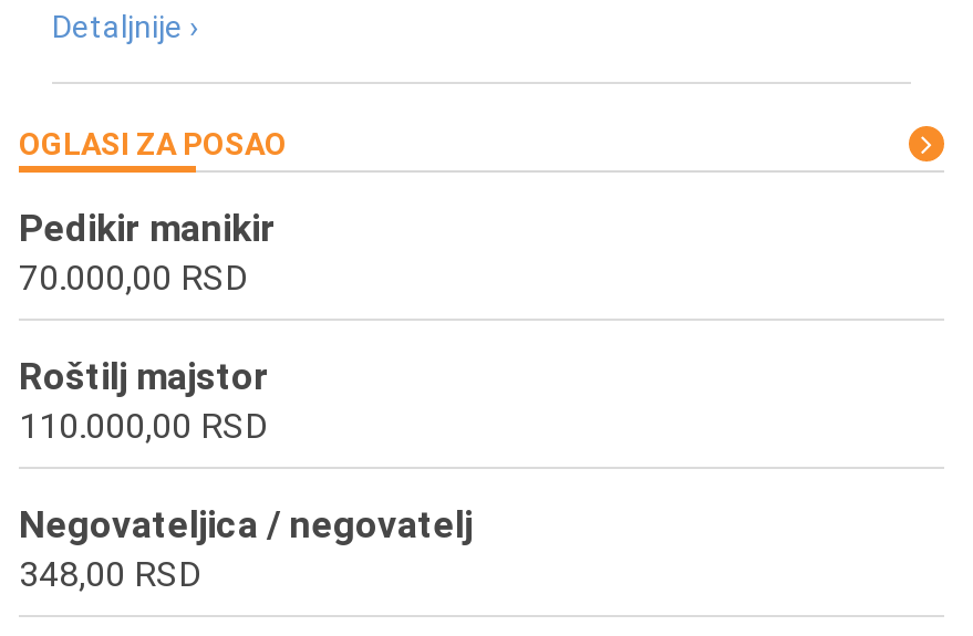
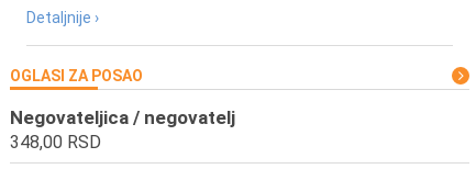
- Pedikir manikir
- 70.000,00 RSD
- Roštilj majstor
- 110.000,00 RSD
